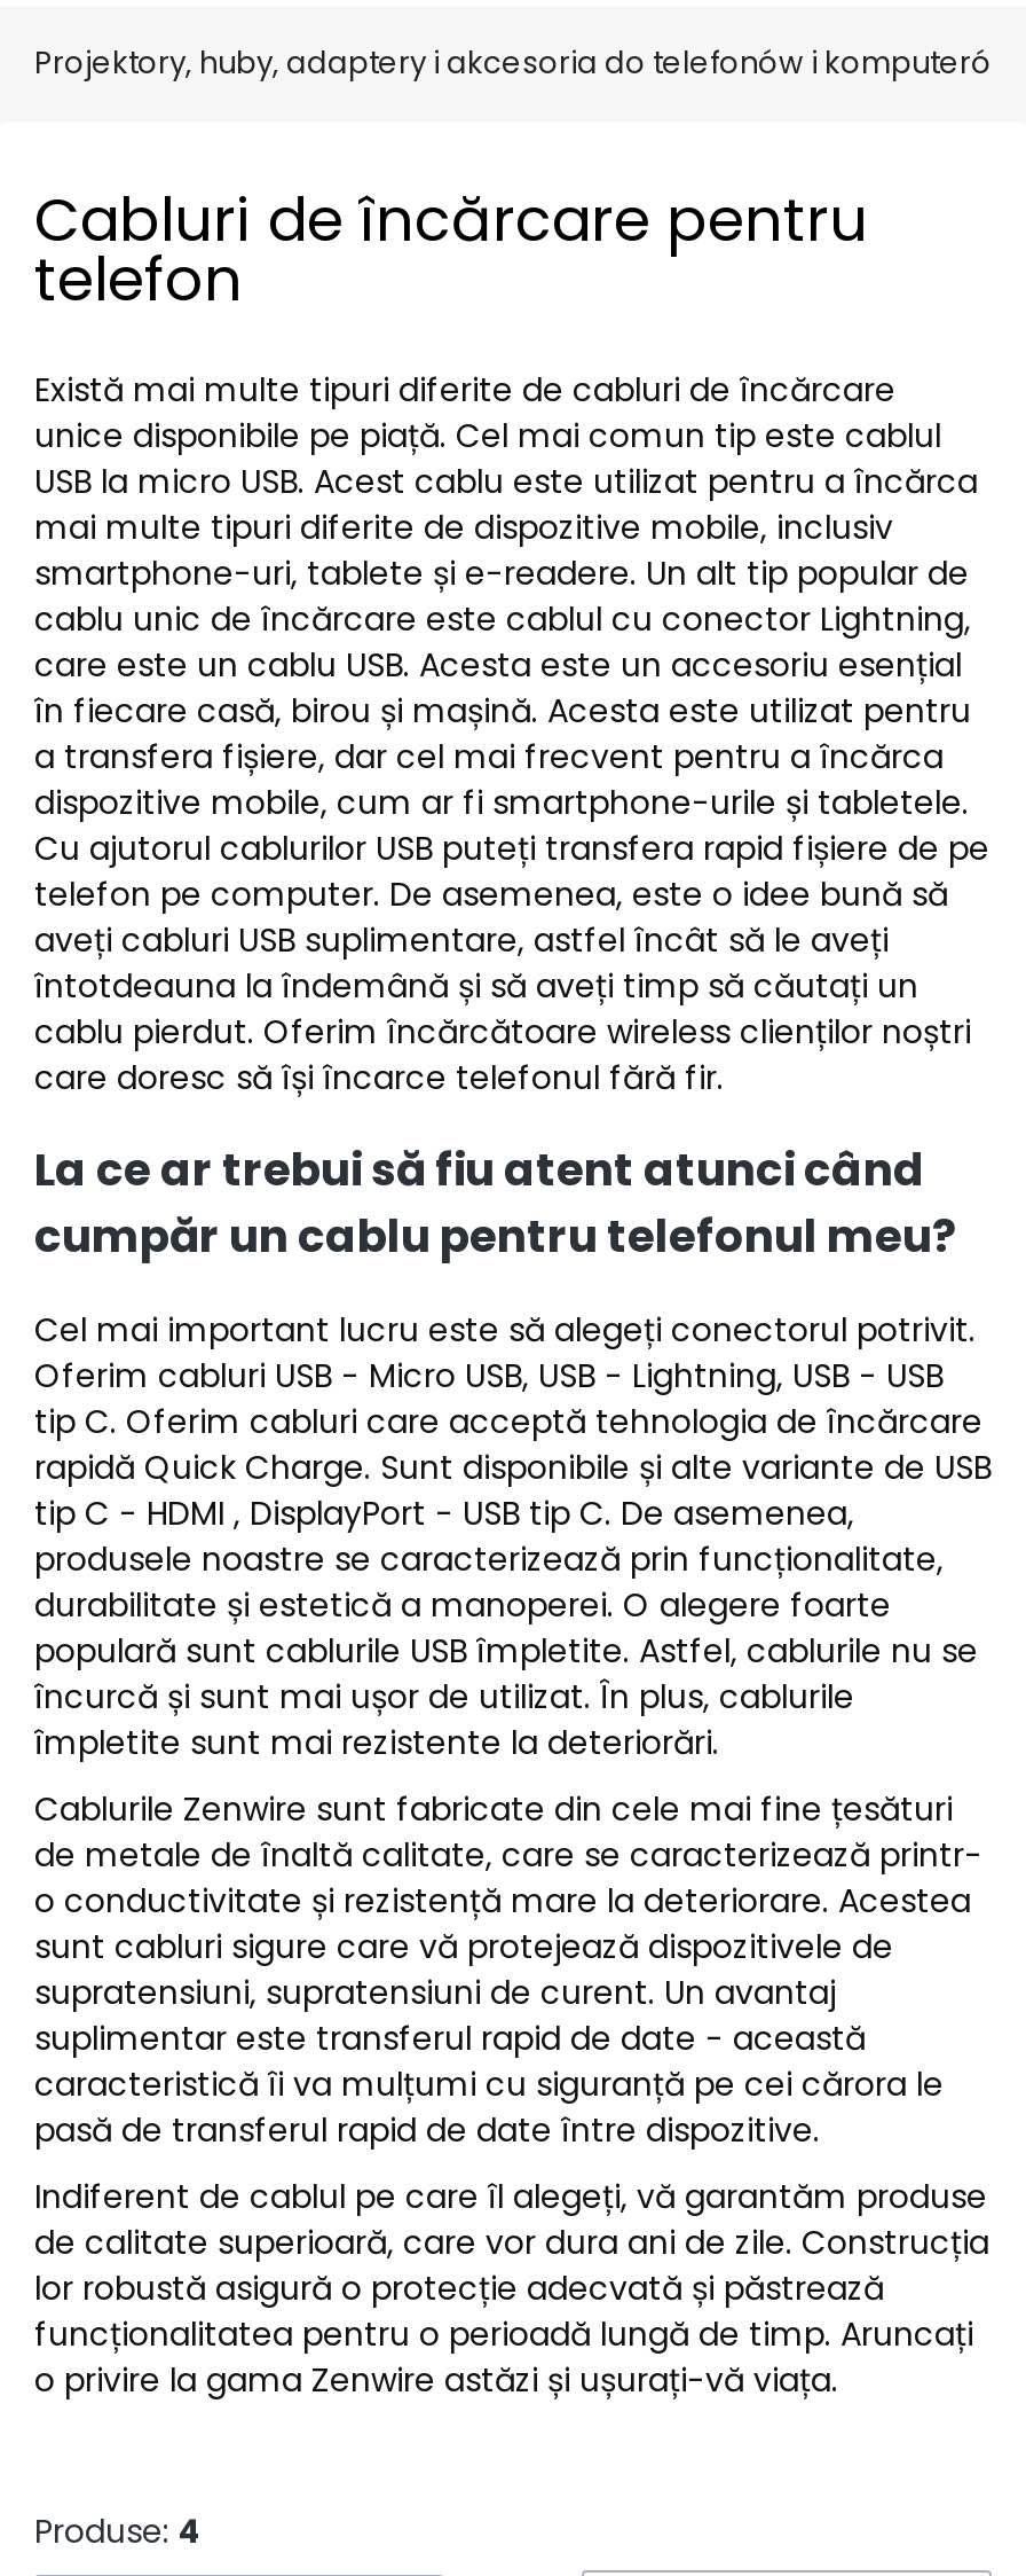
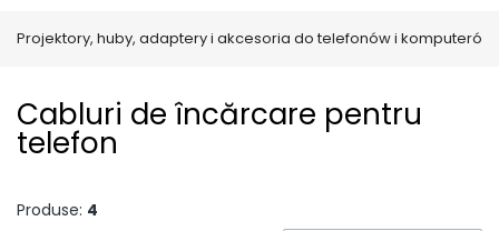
- Există mai multe tipuri diferite de cabluri de încărcare
- unice disponibile pe piață. Cel mai comun tip este cablul
- USB la micro USB. Acest cablu este utilizat pentru a încărca
- mai multe tipuri diferite de dispozitive mobile, inclusiv
- smartphone-uri, tablete și e-readere. Un alt tip popular de
- cablu unic de încărcare este cablul cu conector Lightning,
- care este un cablu USB. Acesta este un accesoriu esențial
- în fiecare casă, birou și mașină. Acesta este utilizat pentru
- a transfera fișiere, dar cel mai frecvent pentru a încărca
- dispozitive mobile, cum ar fi smartphone-urile și tabletele.
- Cu ajutorul cablurilor USB puteți transfera rapid fișiere de pe
- telefon pe computer. De asemenea, este o idee bună să
- aveți cabluri USB suplimentare, astfel încât să le aveți
- întotdeauna la îndemână și să aveți timp să căutați un
- cablu pierdut. Oferim încărcătoare wireless clienților noștri
- care doresc să își încarce telefonul fără fir.
- La ce ar trebui să fiu atent atunci când
- cumpăr un cablu pentru telefonul meu?
- Cel mai important lucru este să alegeți conectorul potrivit.
- Oferim cabluri USB - Micro USB, USB - Lightning, USB - USB
- tip C. Oferim cabluri care acceptă tehnologia de încărcare
- rapidă Quick Charge. Sunt disponibile și alte variante de USB
- tip C - HDMI , DisplayPort - USB tip C. De asemenea,
- produsele noastre se caracterizează prin funcționalitate,
- durabilitate și estetică a manoperei. O alegere foarte
- populară sunt cablurile USB împletite. Astfel, cablurile nu se
- încurcă și sunt mai ușor de utilizat. În plus, cablurile
- împletite sunt mai rezistente la deteriorări.
- Cablurile Zenwire sunt fabricate din cele mai fine țesături
- de metale de înaltă calitate, care se caracterizează printr-
- o conductivitate și rezistență mare la deteriorare. Acestea
- sunt cabluri sigure care vă protejează dispozitivele de
- supratensiuni, supratensiuni de curent. Un avantaj
- suplimentar este transferul rapid de date - această
- caracteristică îi va mulțumi cu siguranță pe cei cărora le
- pasă de transferul rapid de date între dispozitive.
- Indiferent de cablul pe care îl alegeți, vă garantăm produse
- de calitate superioară, care vor dura ani de zile. Construcția
- lor robustă asigură o protecție adecvată și păstrează
- funcționalitatea pentru o perioadă lungă de timp. Aruncați
- o privire la gama Zenwire astăzi și ușurați-vă viața.
